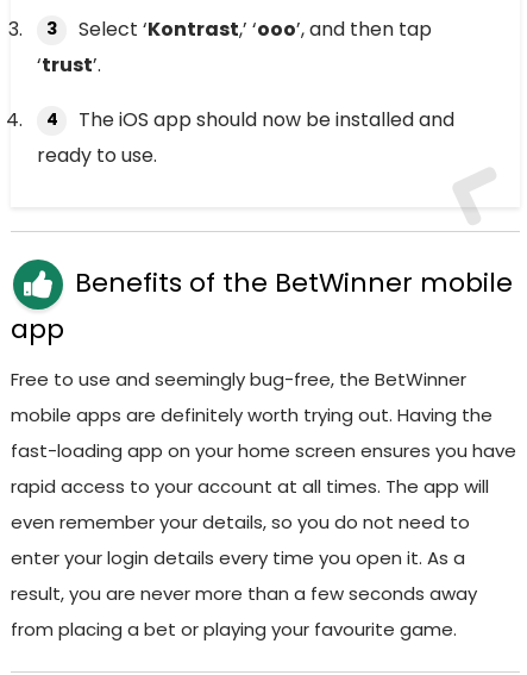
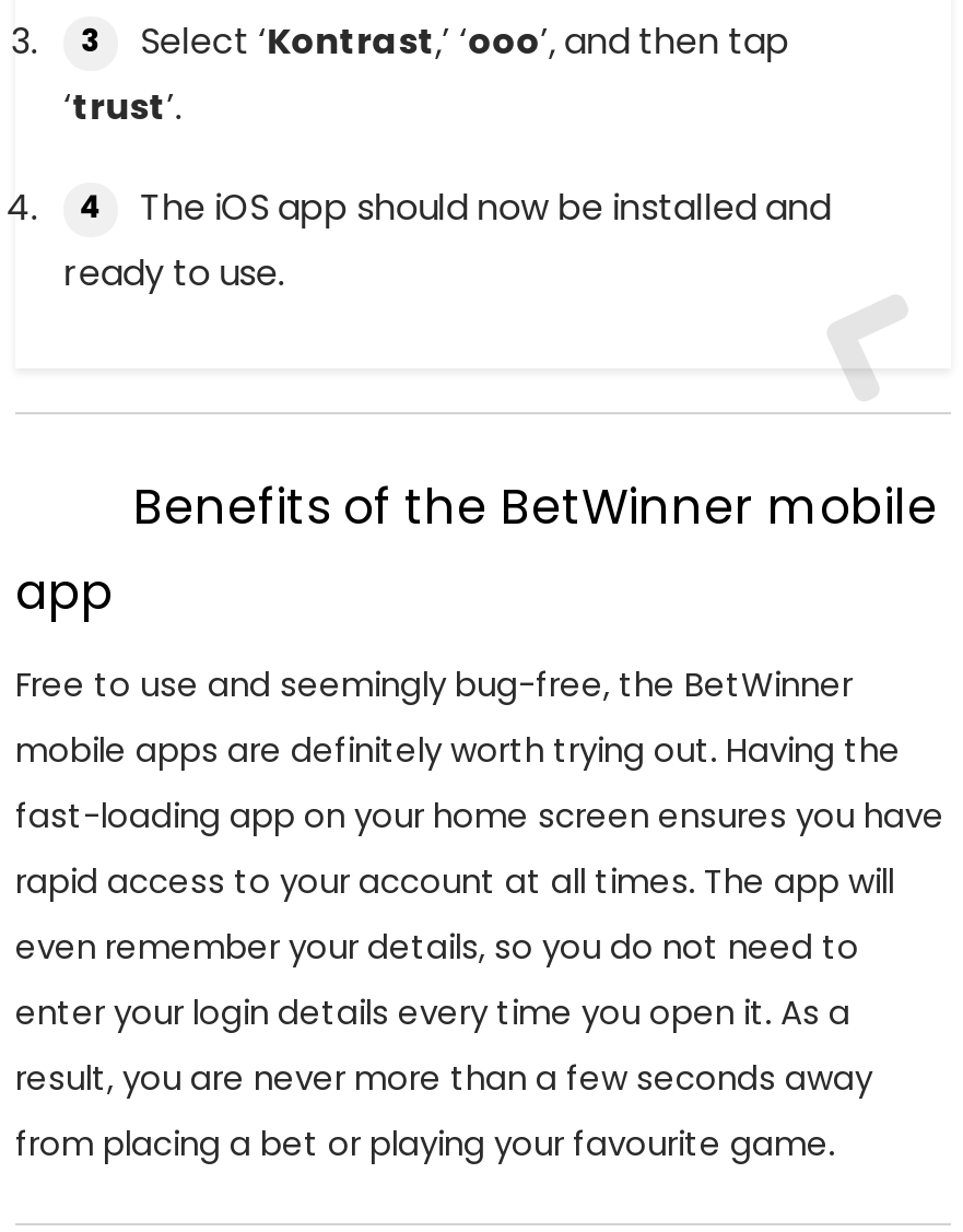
- [image]
